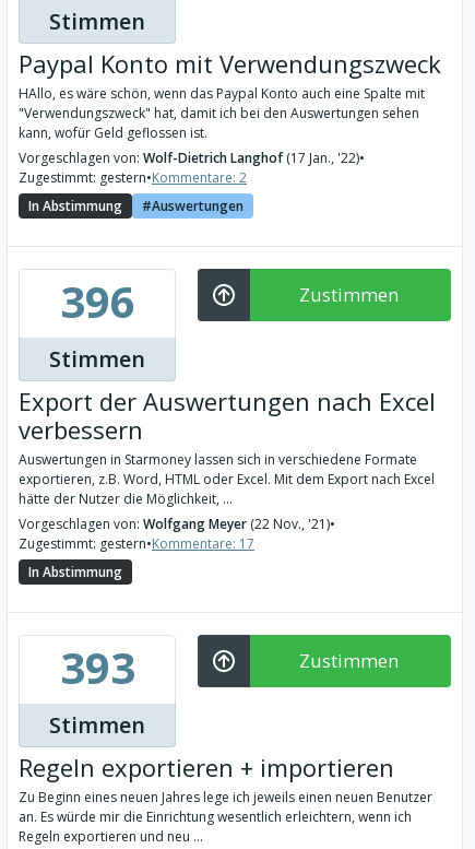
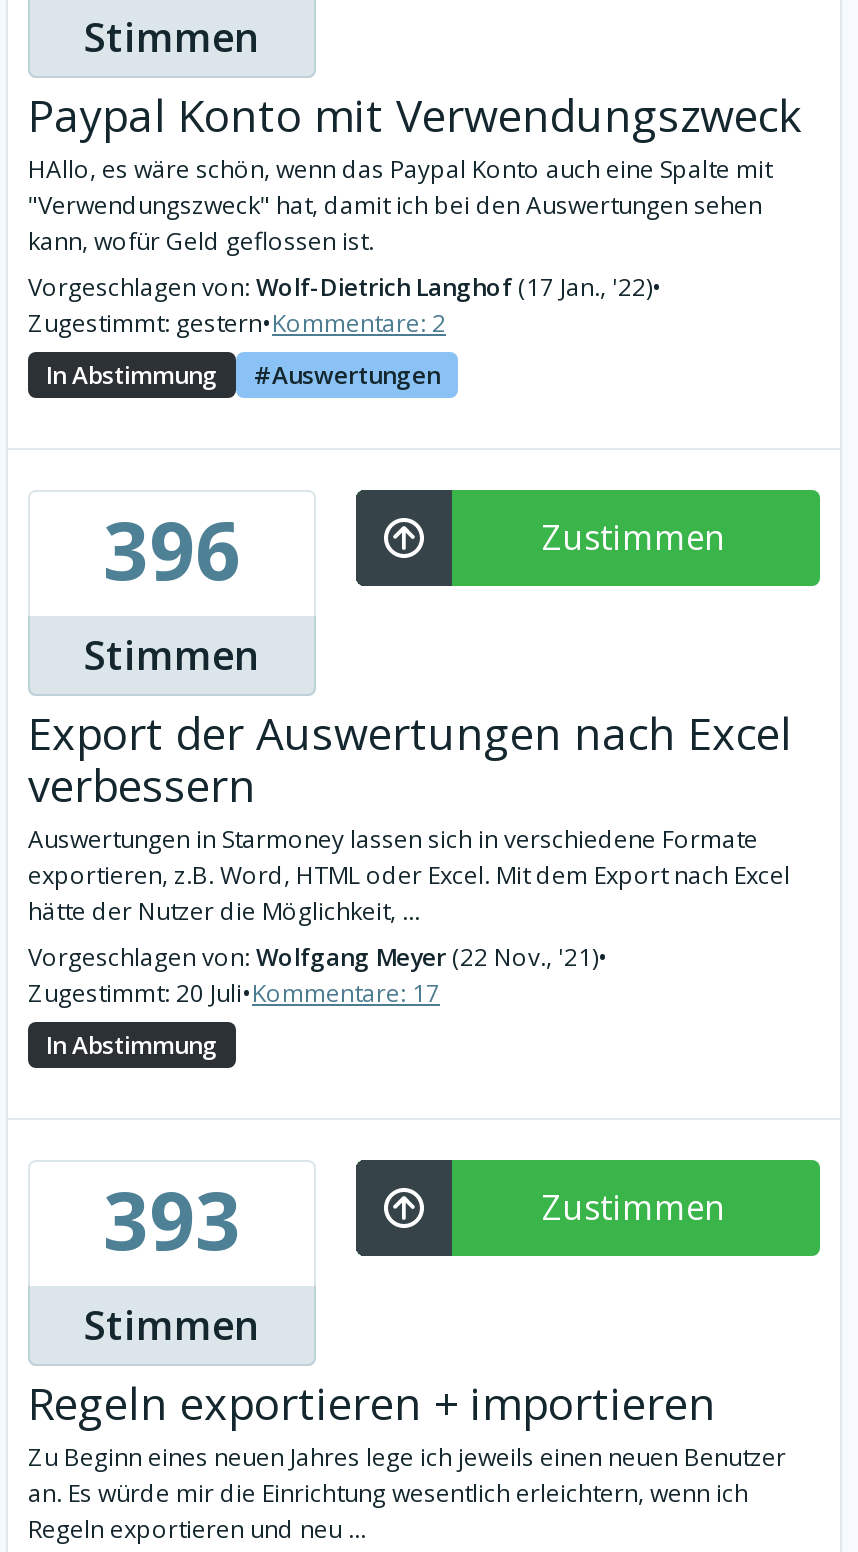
- Zugestimmt: gestern•Kommentare: 17
+ Zugestimmt: 20 Juli•Kommentare: 17
